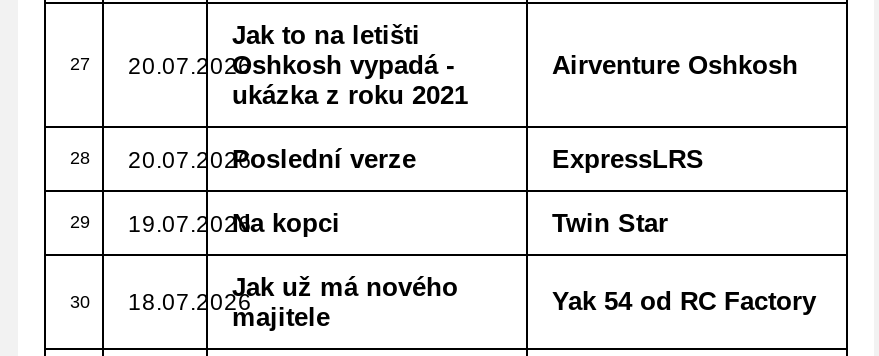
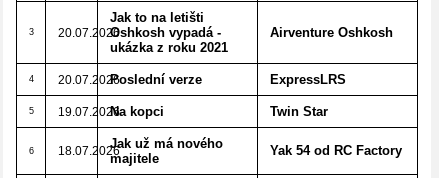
- 27
+ 3

- 28
+ 4

- 29
+ 5

- 30
+ 6
